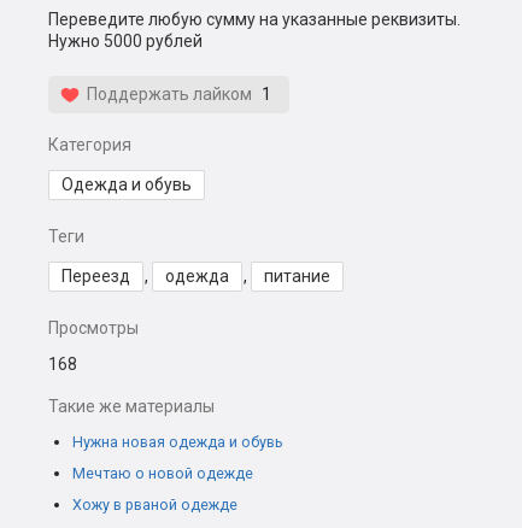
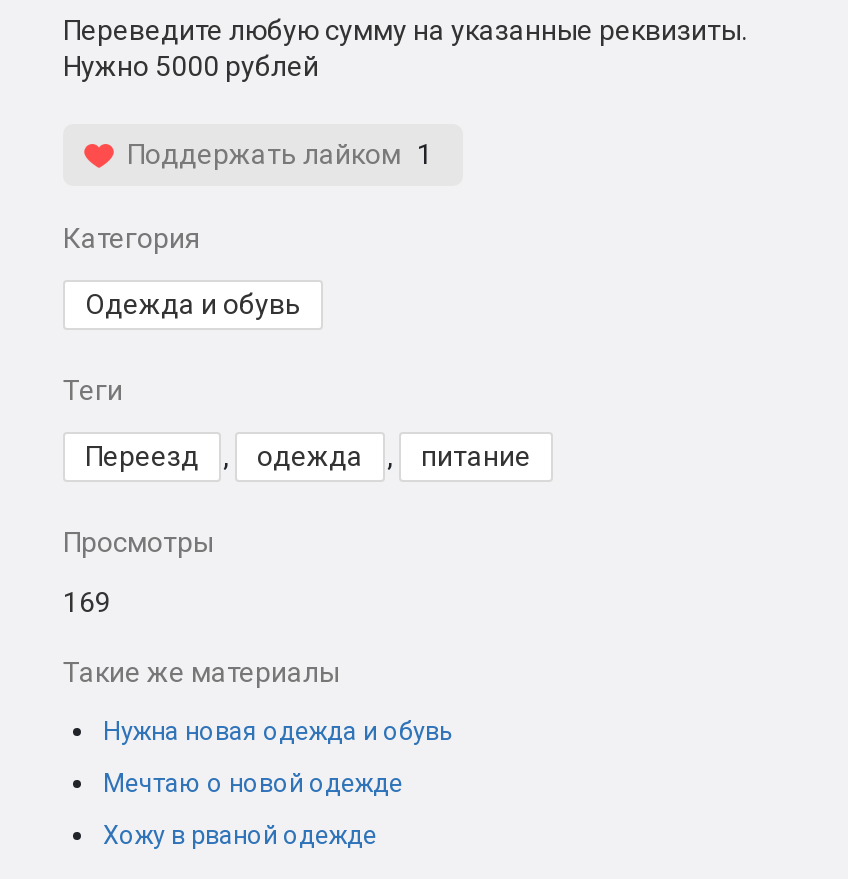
- 168
+ 169
